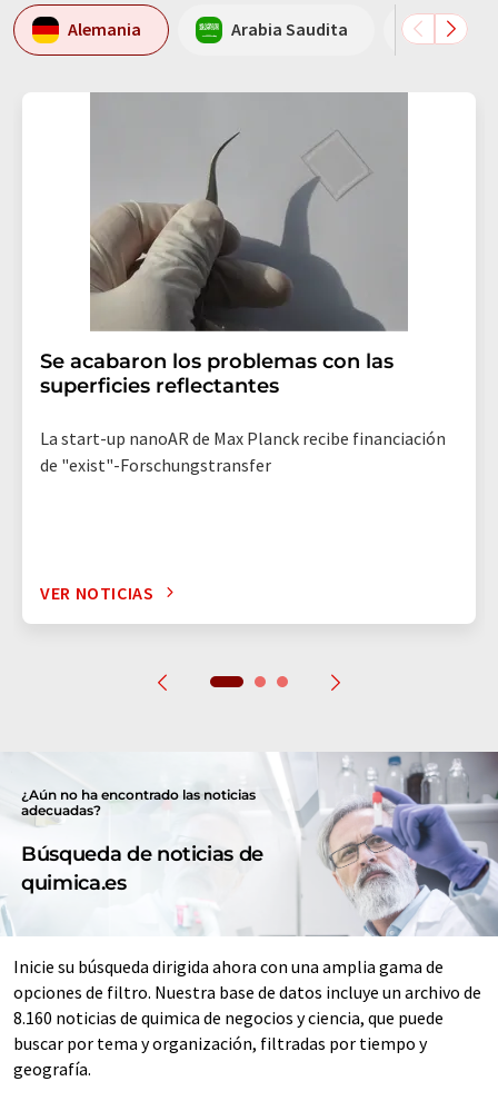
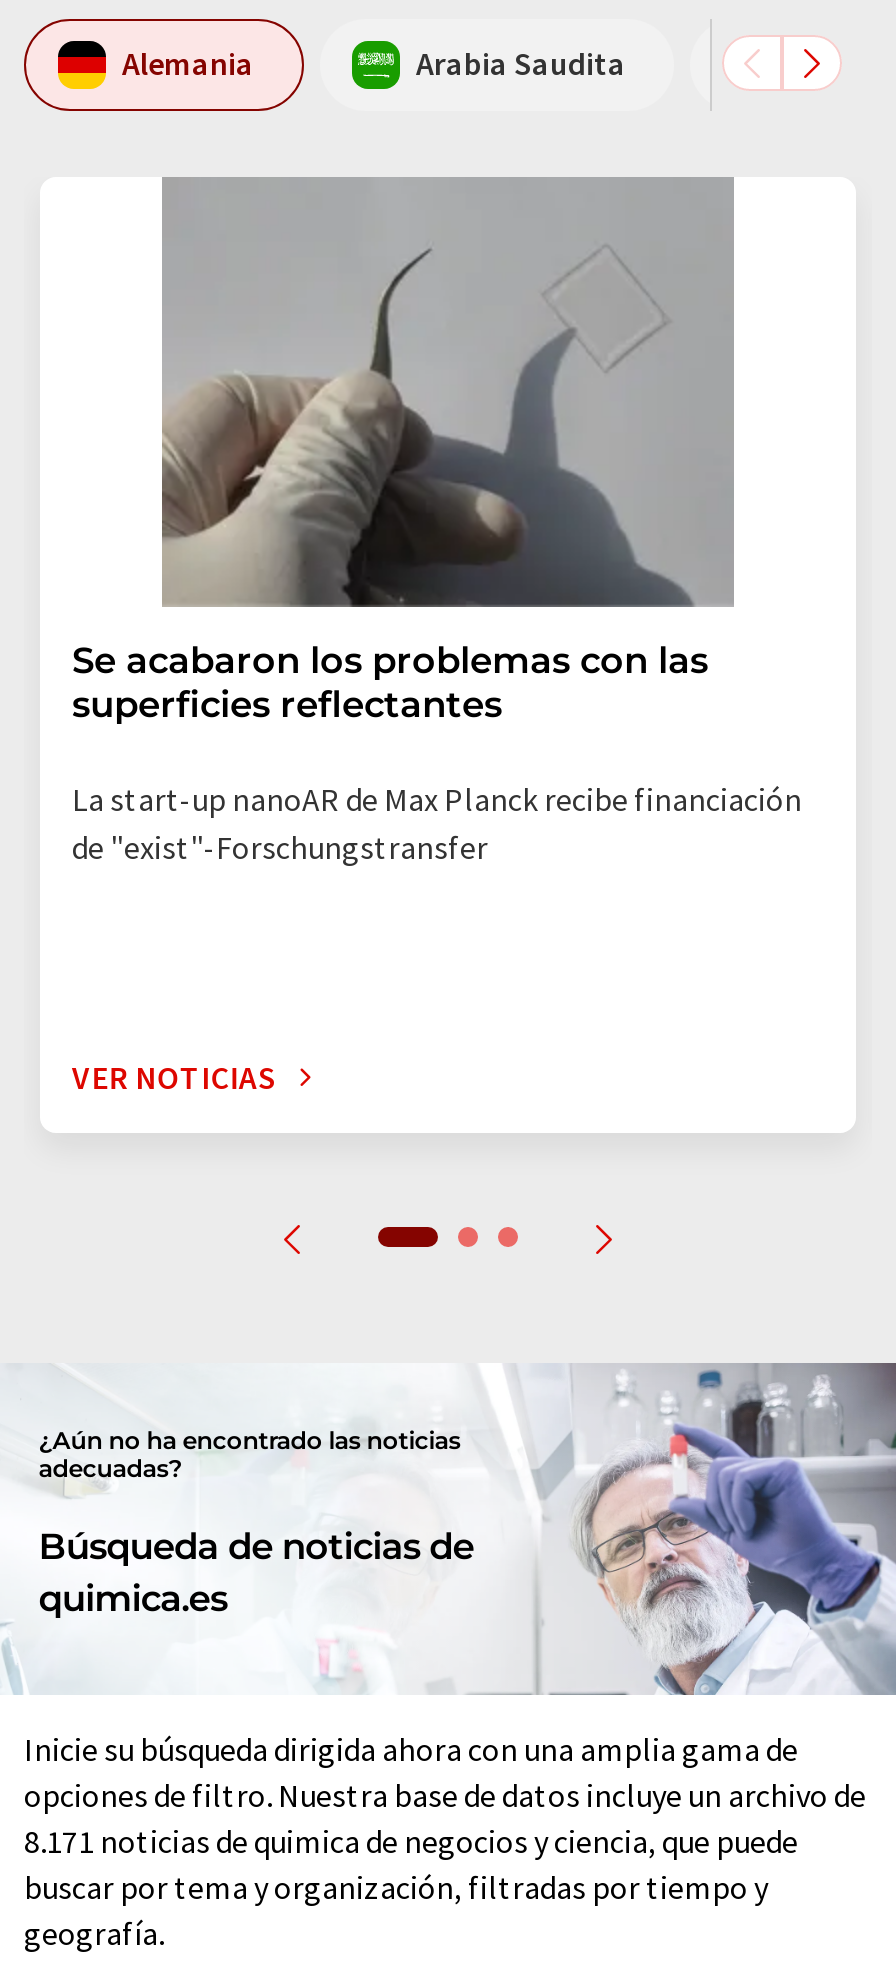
- 8.160 noticias de quimica de negocios y ciencia, que puede
+ 8.171 noticias de quimica de negocios y ciencia, que puede
